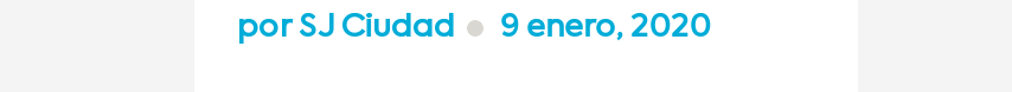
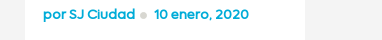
- por SJ Ciudad 9 enero, 2020
+ por SJ Ciudad 10 enero, 2020
